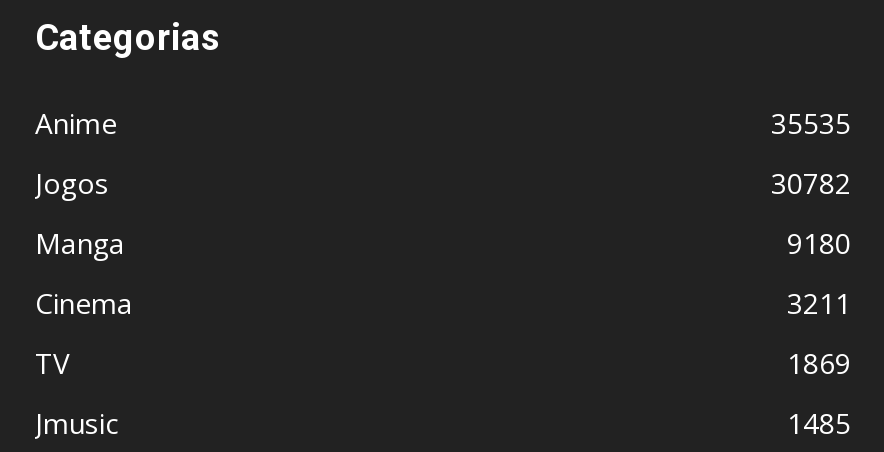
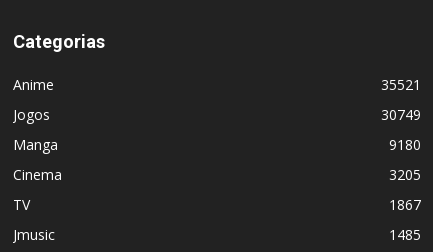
- 35535
+ 35521

- 30782
+ 30749

- 3211
+ 3205

- 1869
+ 1867
